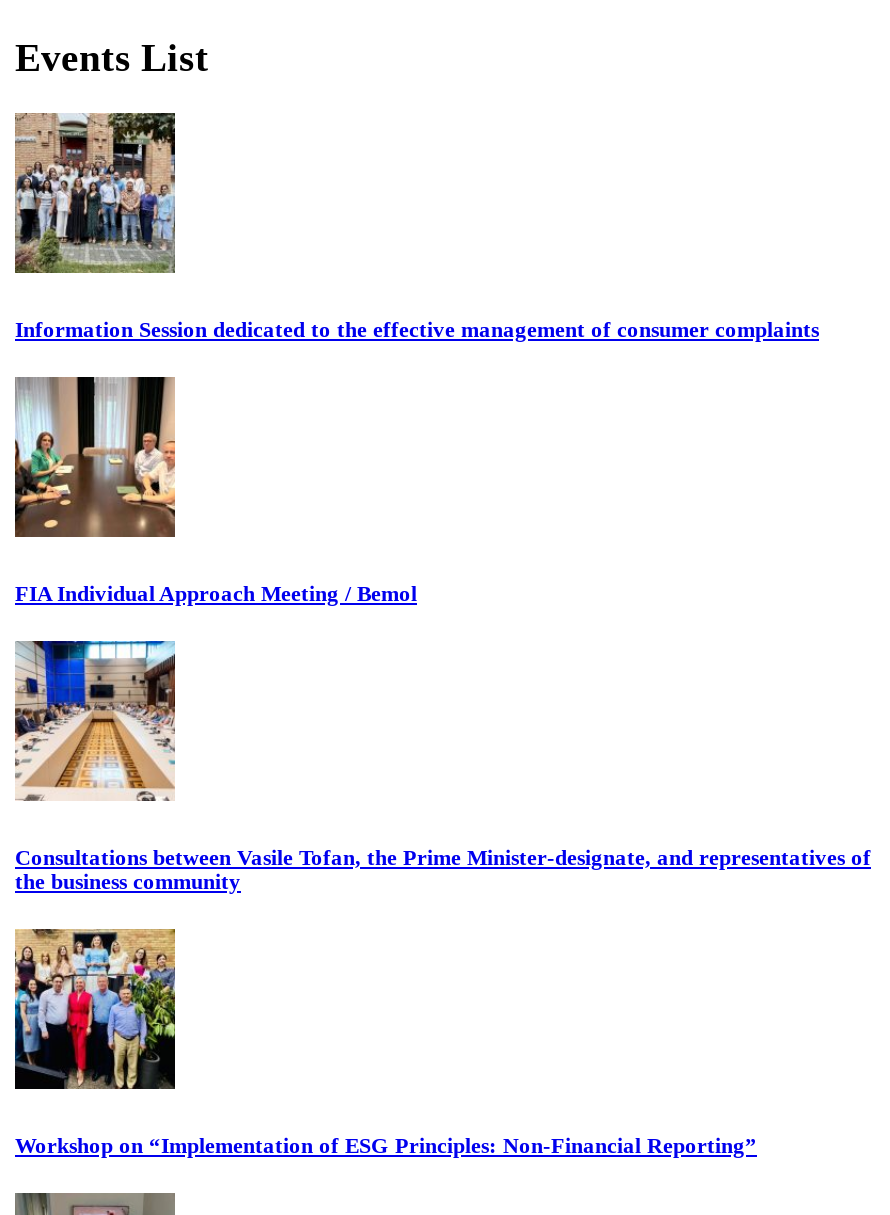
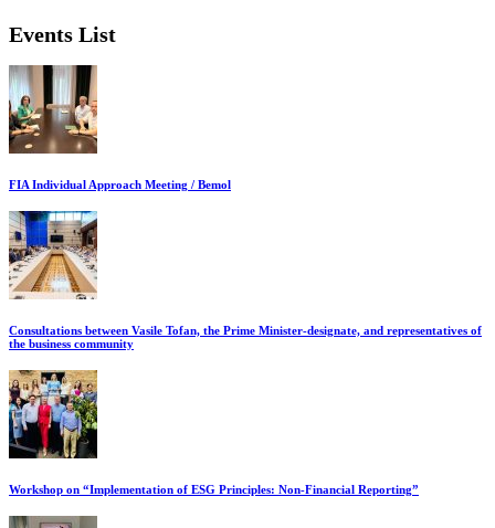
- [image]
- Information Session dedicated to the effective management of consumer complaints
